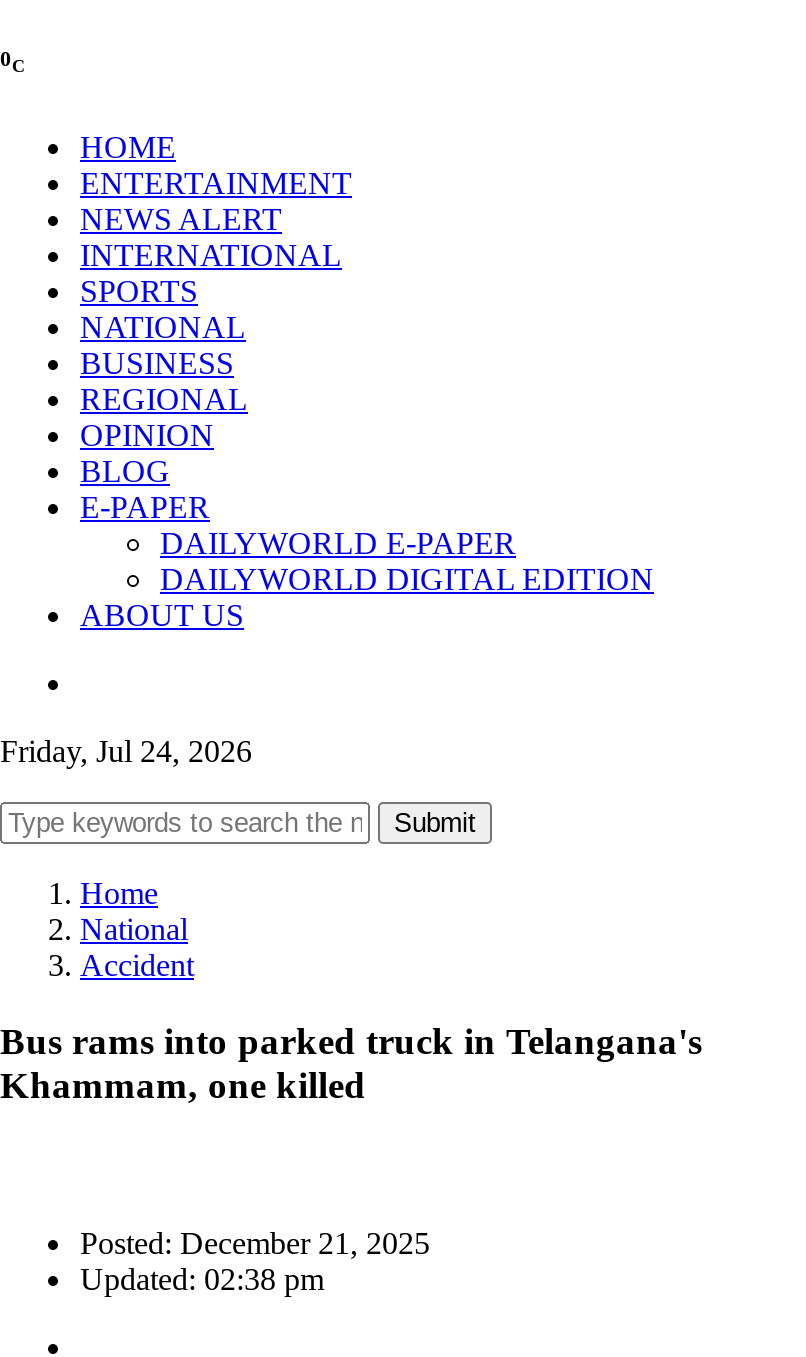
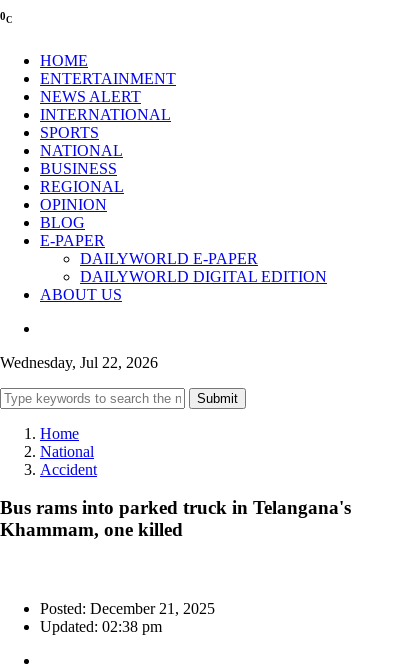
- Friday, Jul 24, 2026
+ Wednesday, Jul 22, 2026
